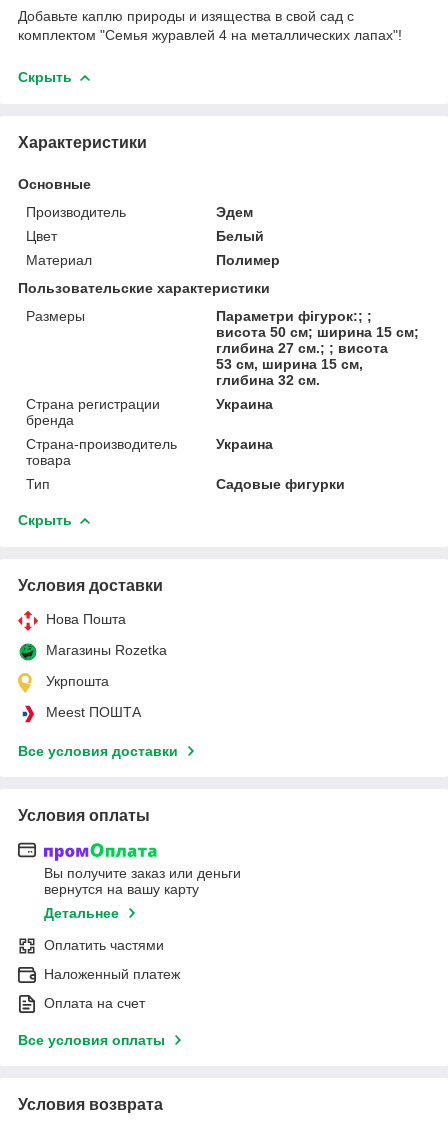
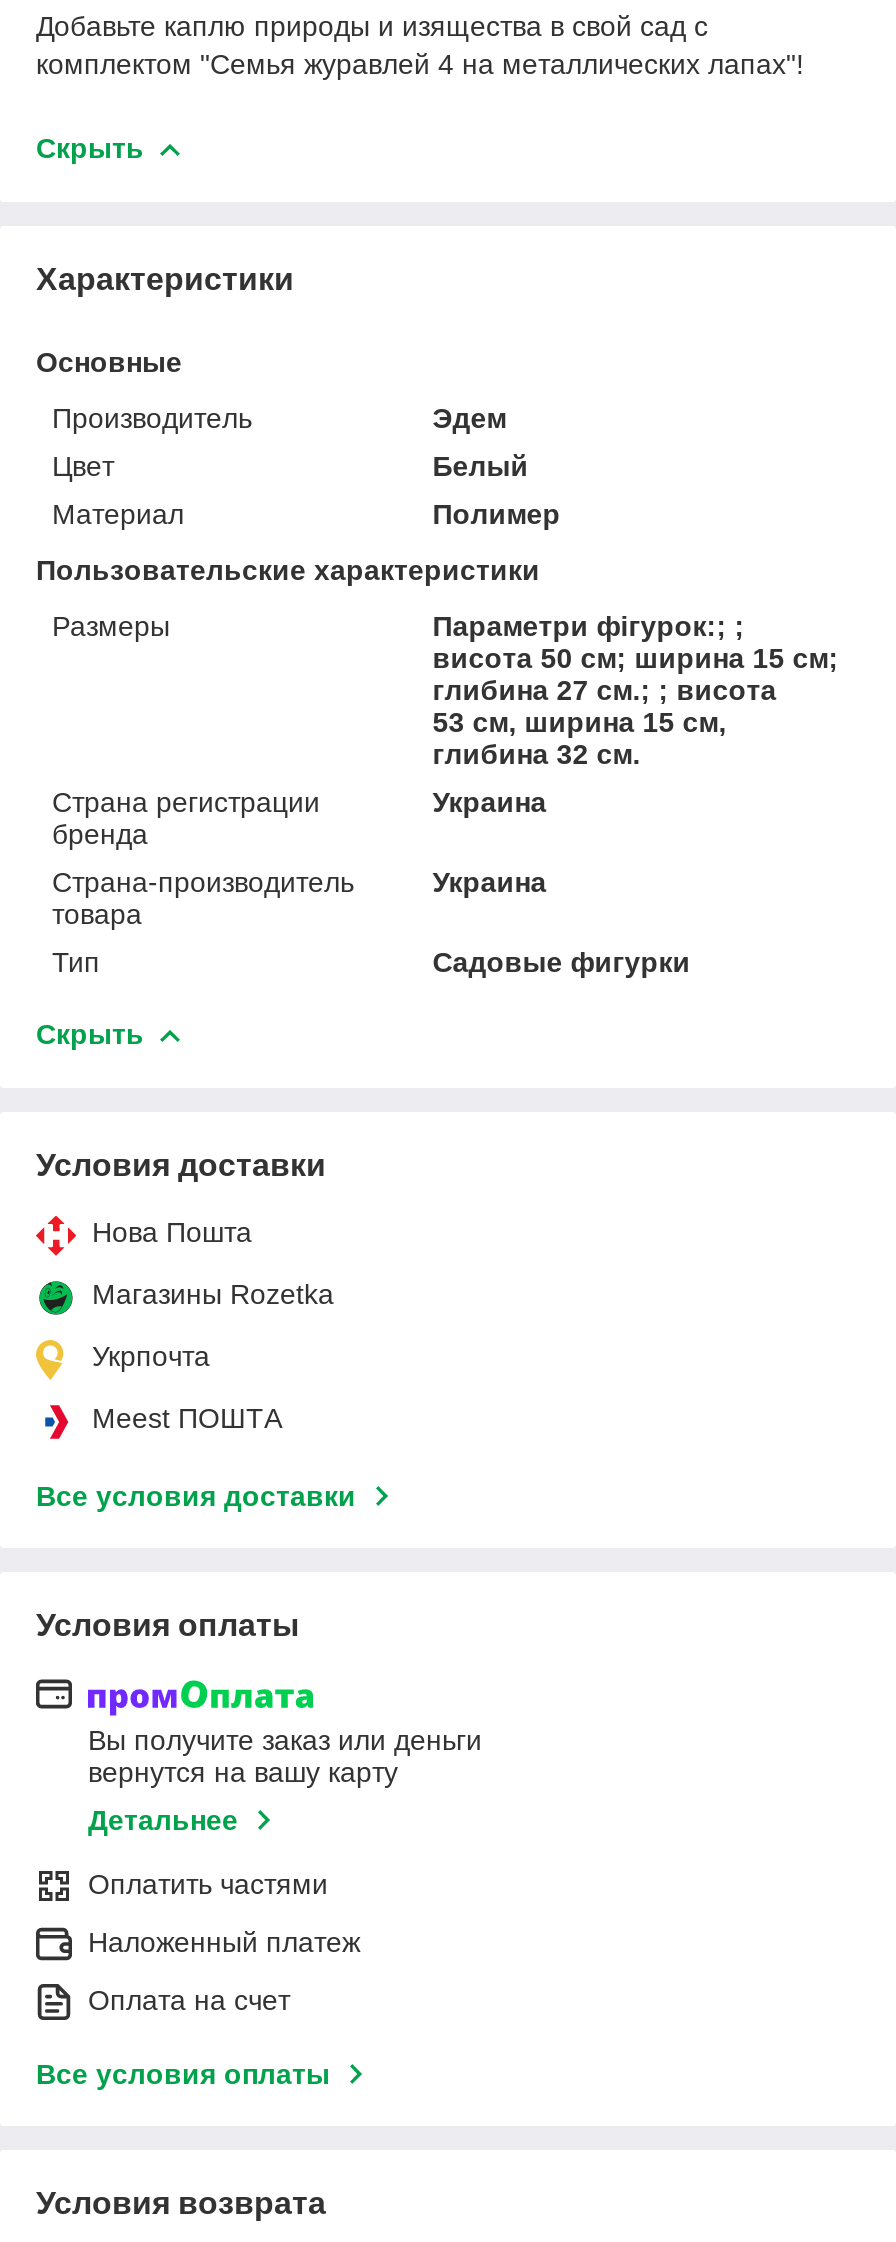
- Укрпошта
+ Укрпочта
